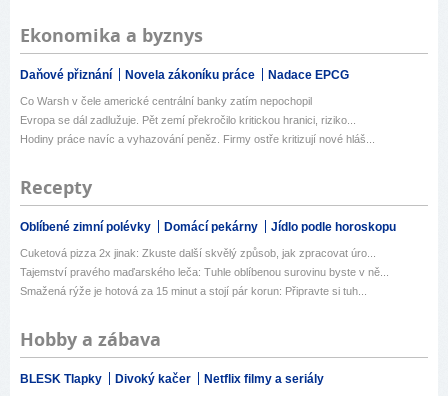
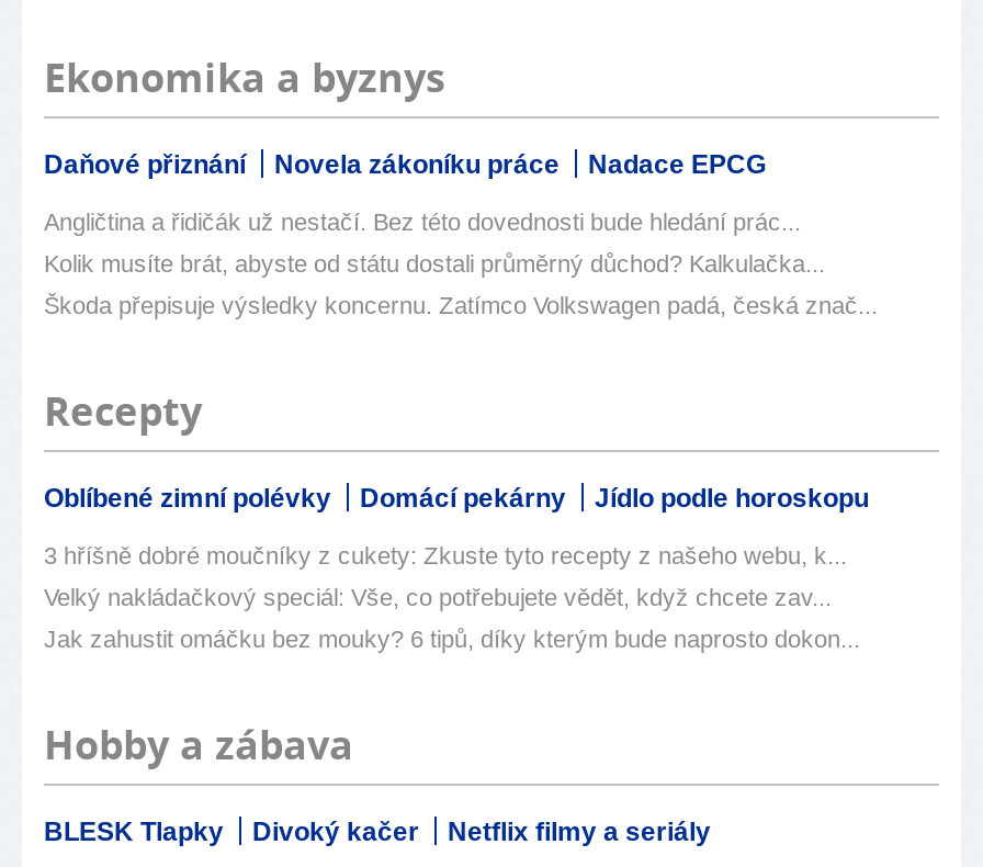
- Co Warsh v čele americké centrální banky zatím nepochopil
+ Angličtina a řidičák už nestačí. Bez této dovednosti bude hledání prác...

- Evropa se dál zadlužuje. Pět zemí překročilo kritickou hranici, riziko...
+ Kolik musíte brát, abyste od státu dostali průměrný důchod? Kalkulačka...

- Hodiny práce navíc a vyhazování peněz. Firmy ostře kritizují nové hláš...
+ Škoda přepisuje výsledky koncernu. Zatímco Volkswagen padá, česká znač...

- Cuketová pizza 2x jinak: Zkuste další skvělý způsob, jak zpracovat úro...
+ 3 hříšně dobré moučníky z cukety: Zkuste tyto recepty z našeho webu, k...

- Tajemství pravého maďarského leča: Tuhle oblíbenou surovinu byste v ně...
+ Velký nakládačkový speciál: Vše, co potřebujete vědět, když chcete zav...

- Smažená rýže je hotová za 15 minut a stojí pár korun: Připravte si tuh...
+ Jak zahustit omáčku bez mouky? 6 tipů, díky kterým bude naprosto dokon...
